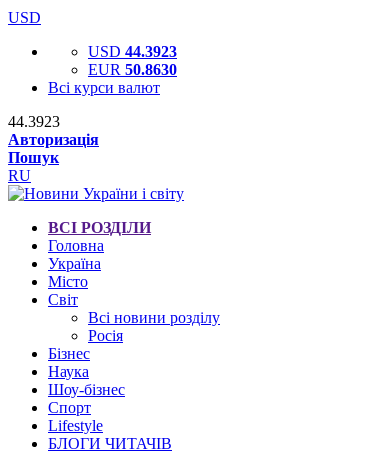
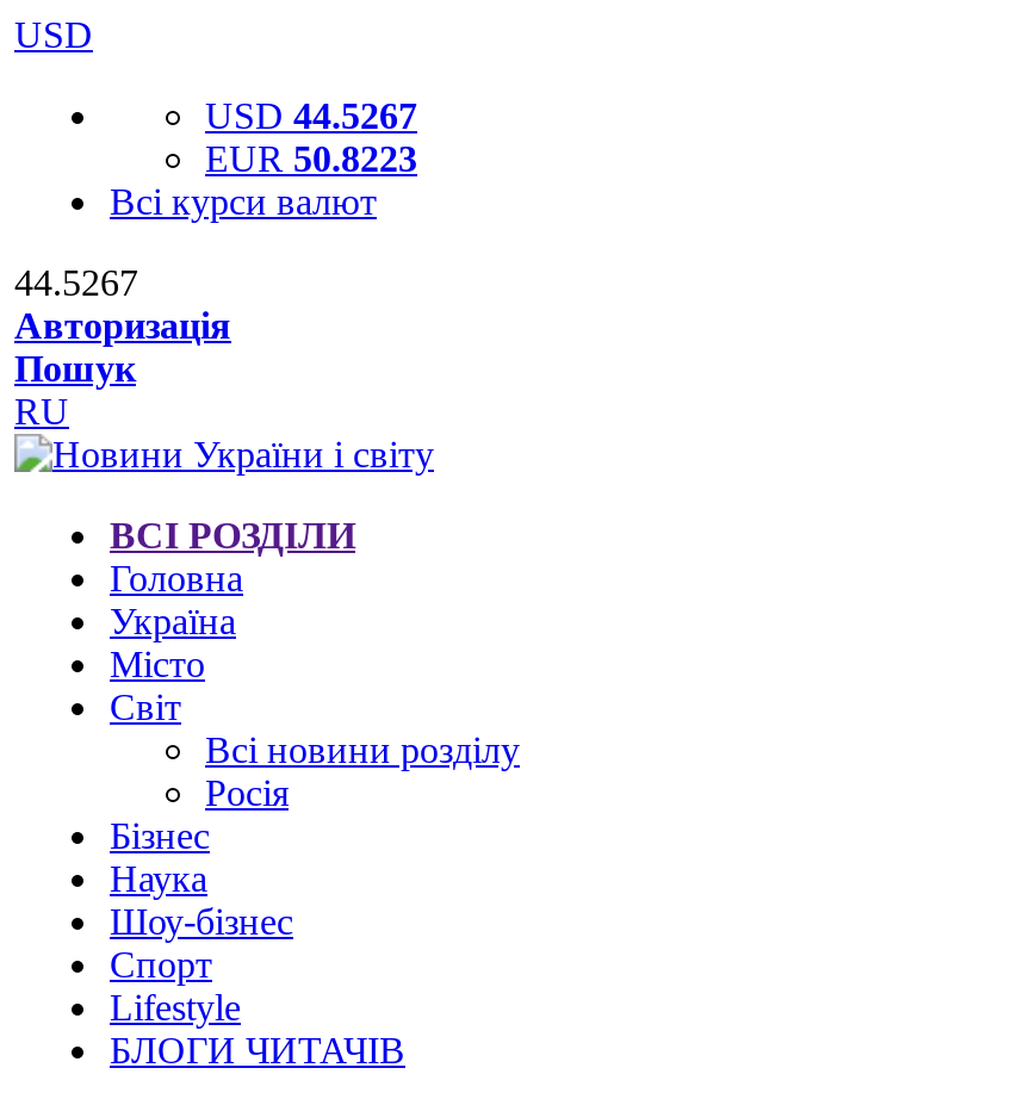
- USD 44.3923
+ USD 44.5267

- EUR 50.8630
+ EUR 50.8223

- 44.3923
+ 44.5267
